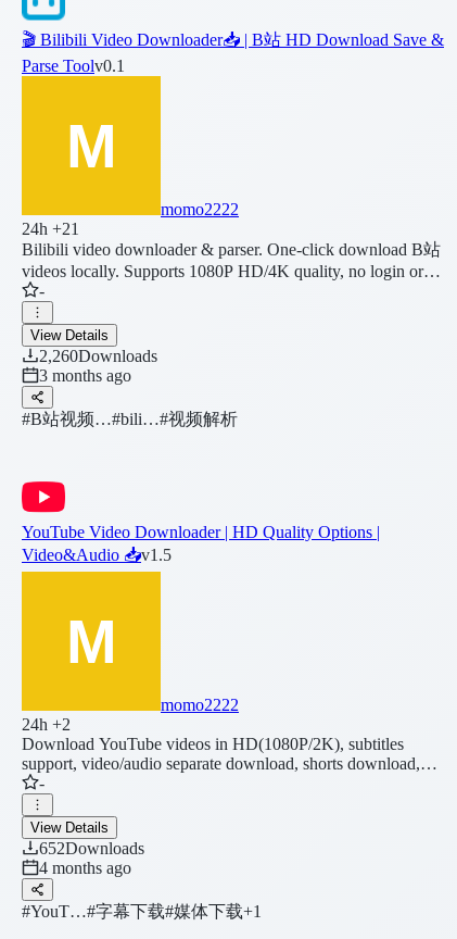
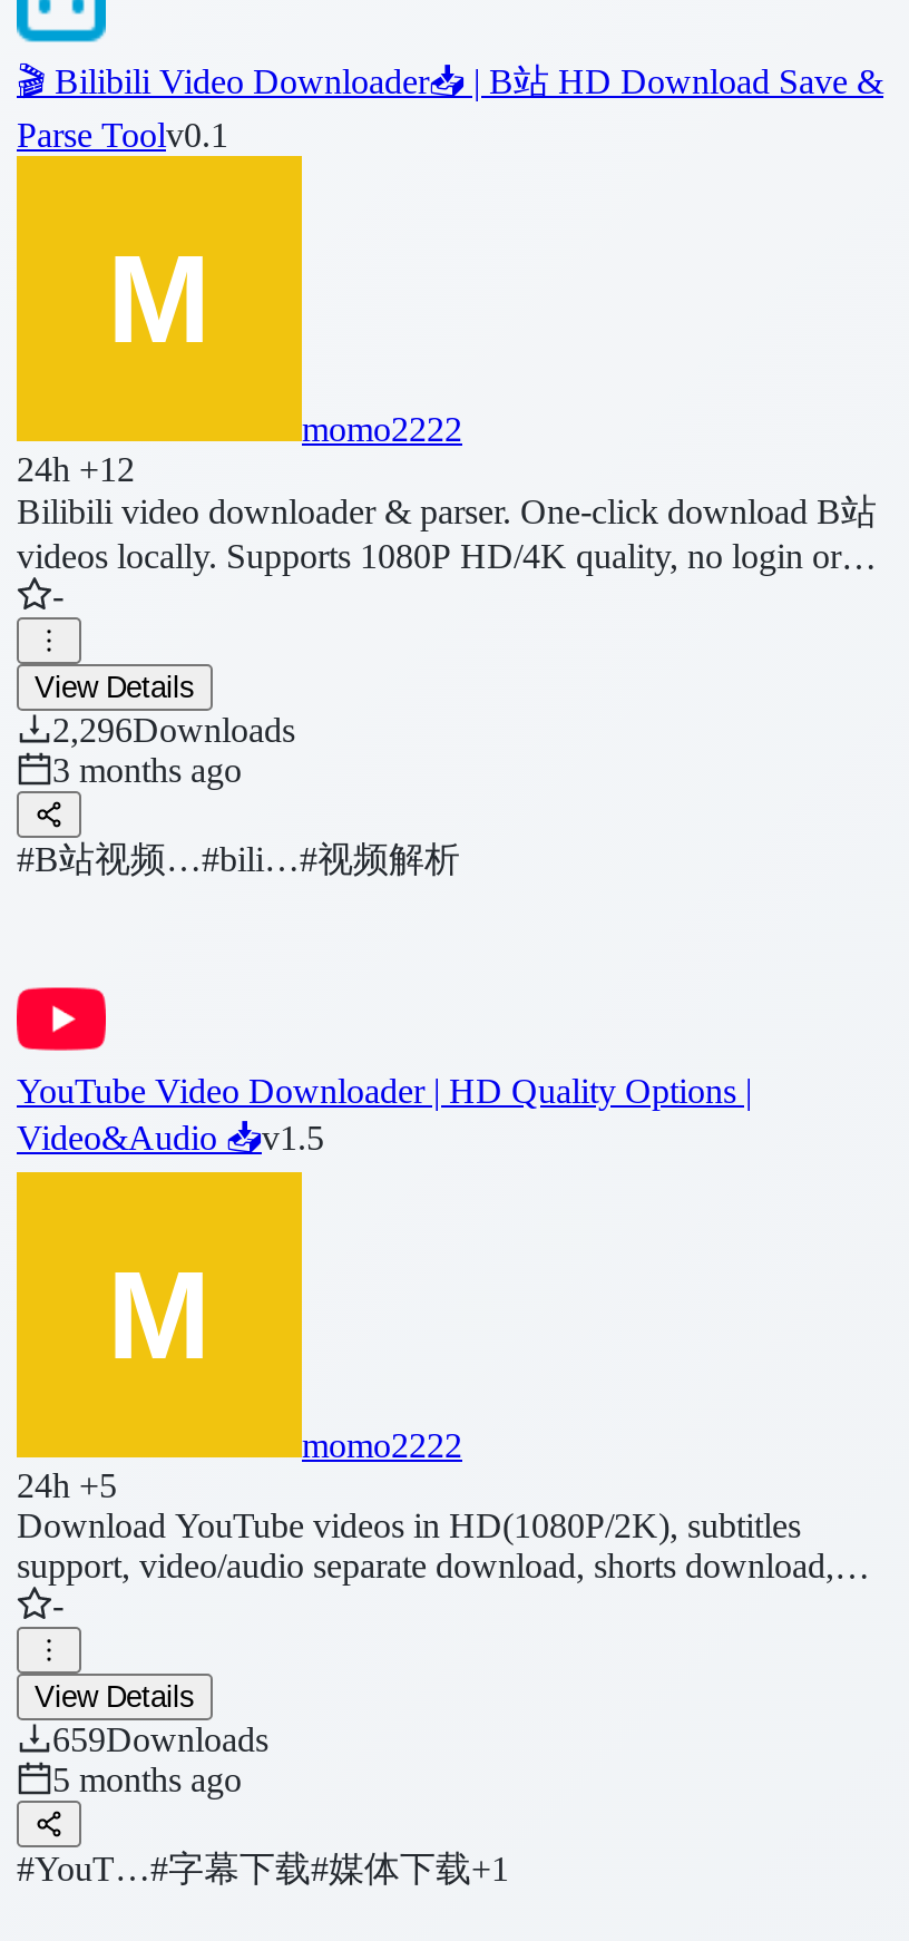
- 24h +21
+ 24h +12

- 2,260Downloads
+ 2,296Downloads

- 24h +2
+ 24h +5

- 652Downloads
+ 659Downloads

- 4 months ago
+ 5 months ago
